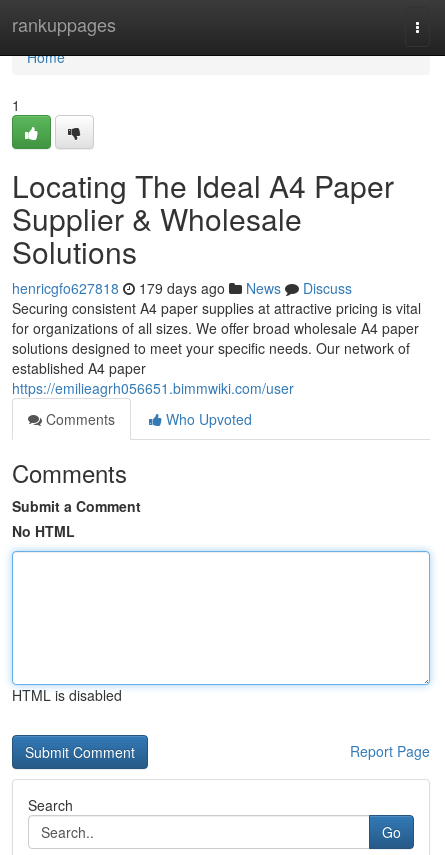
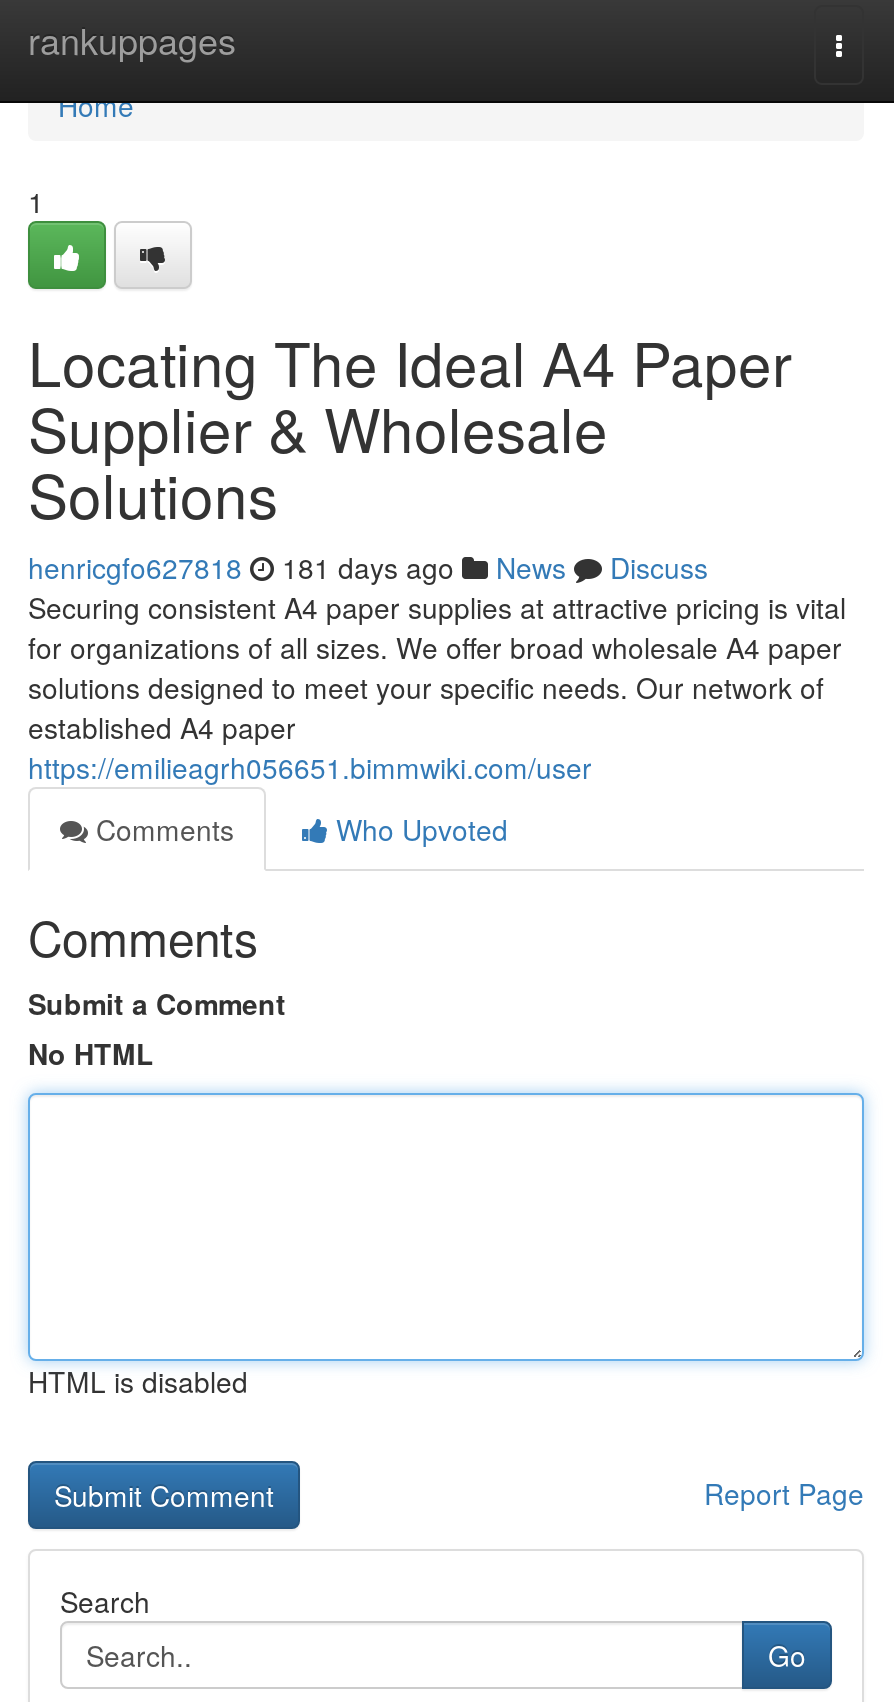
- henricgfo627818 179 days ago News Discuss
+ henricgfo627818 181 days ago News Discuss
